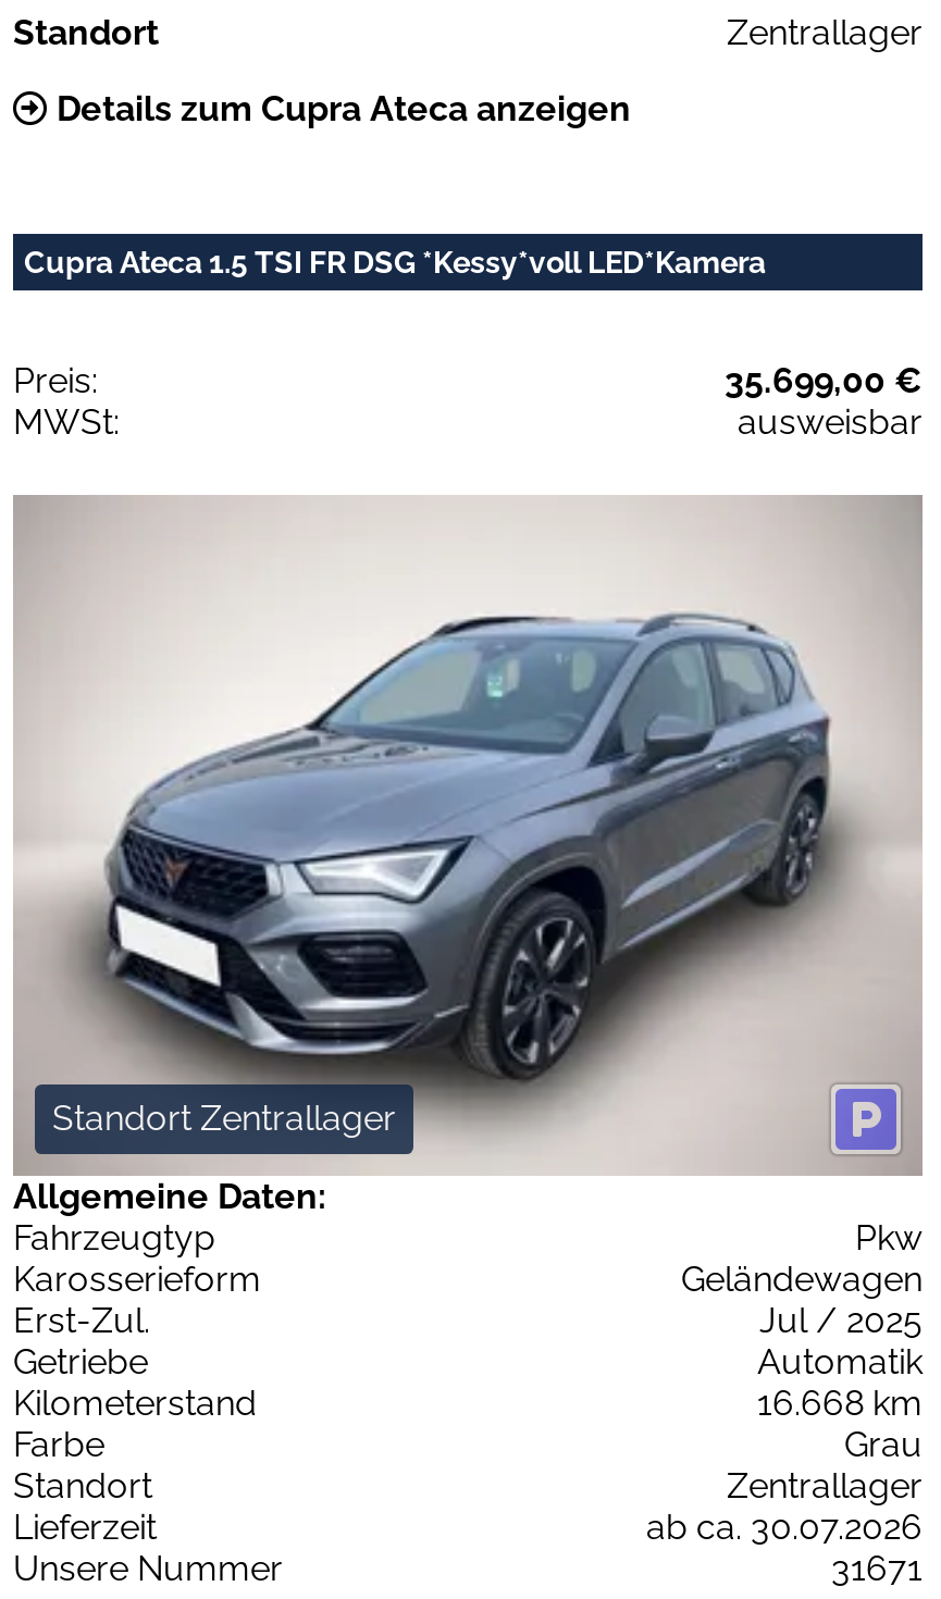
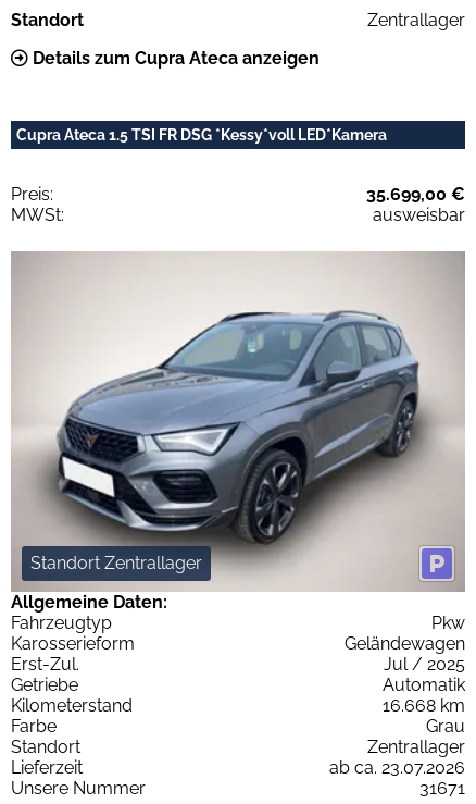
- ab ca. 30.07.2026
+ ab ca. 23.07.2026
